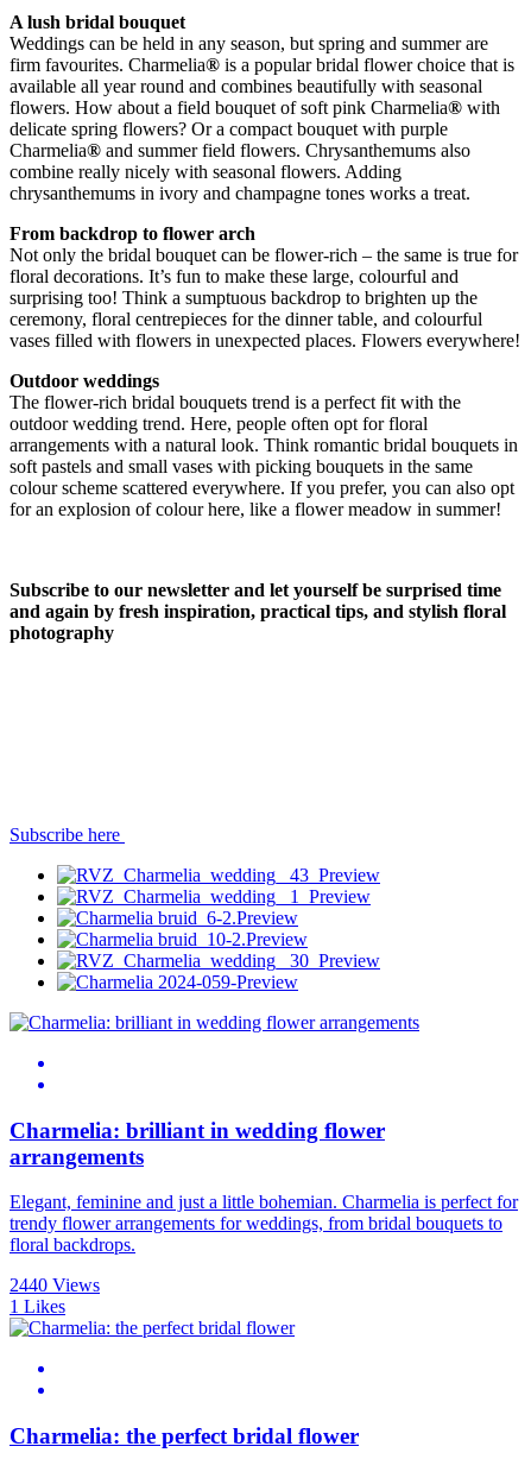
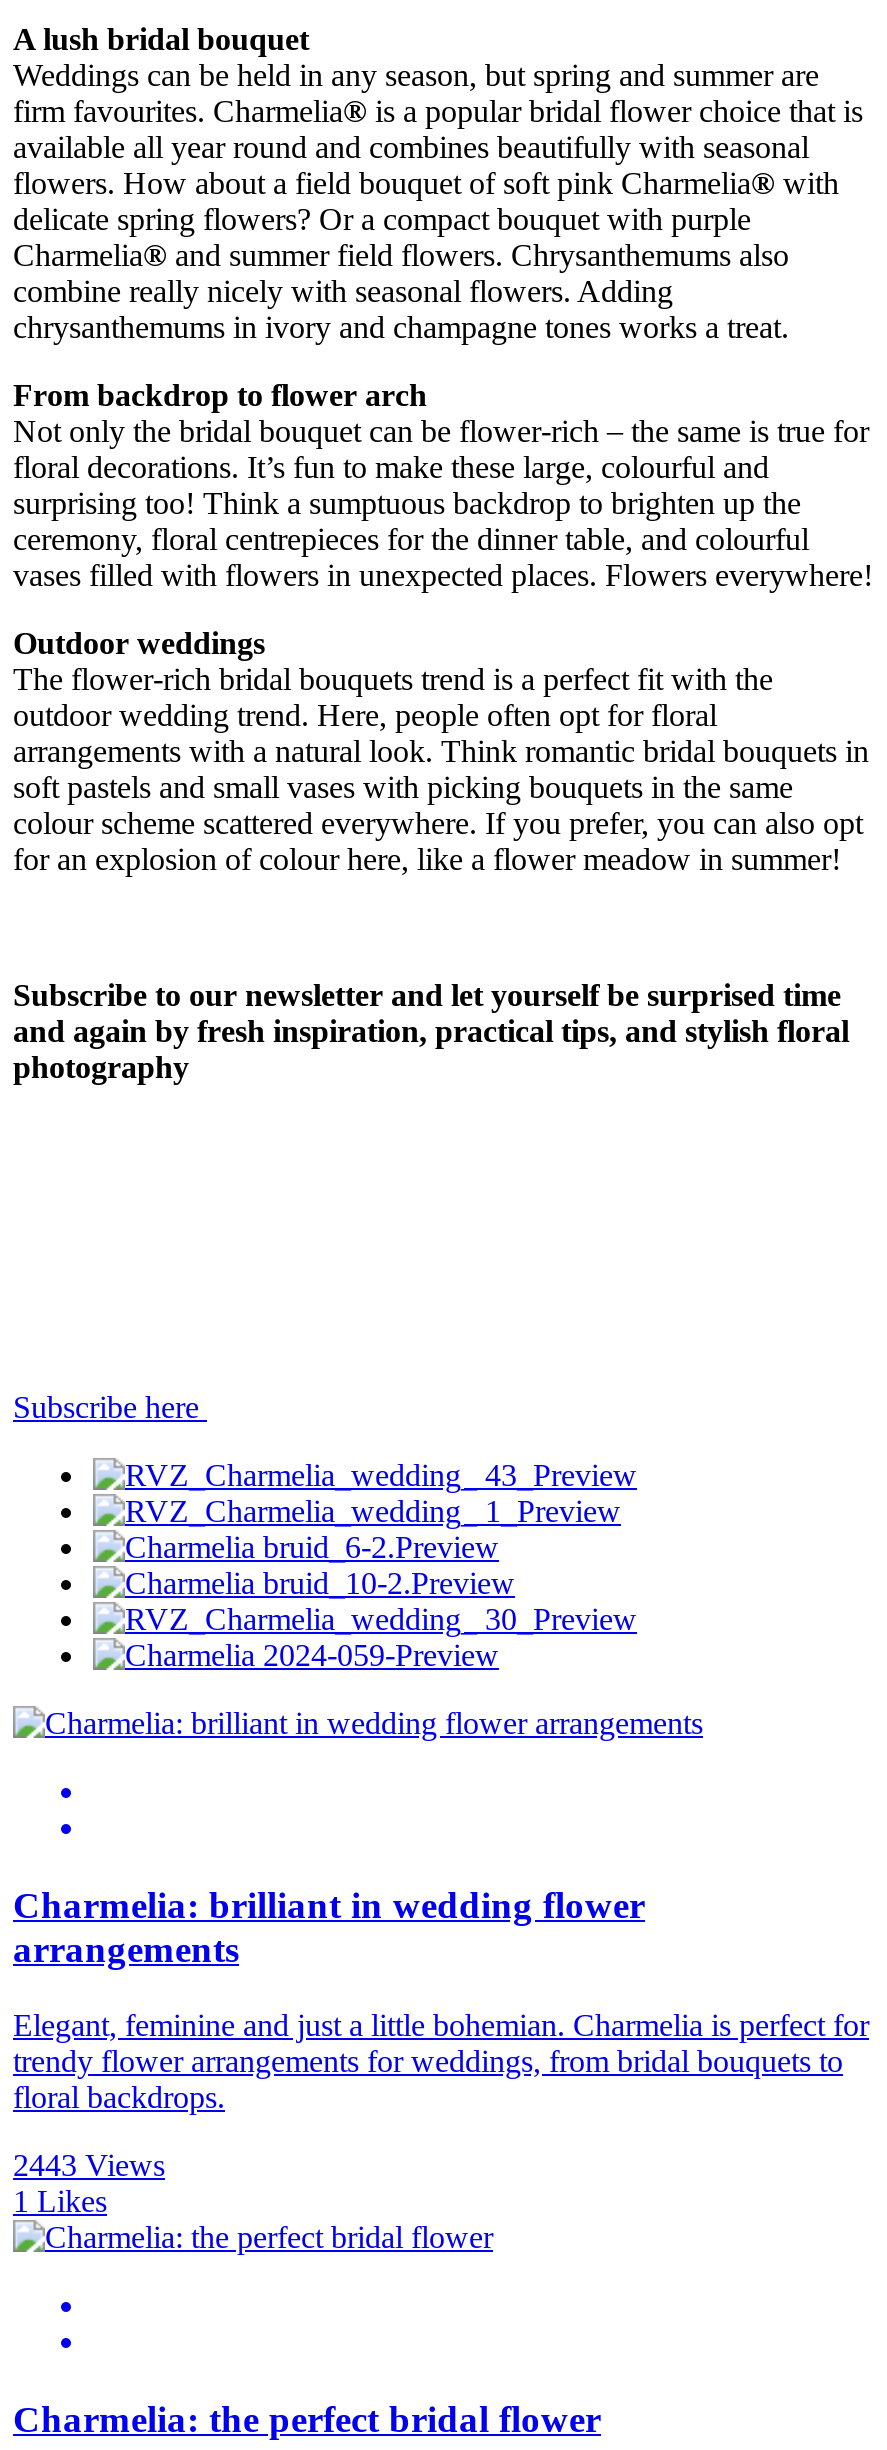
- 2440 Views
+ 2443 Views
